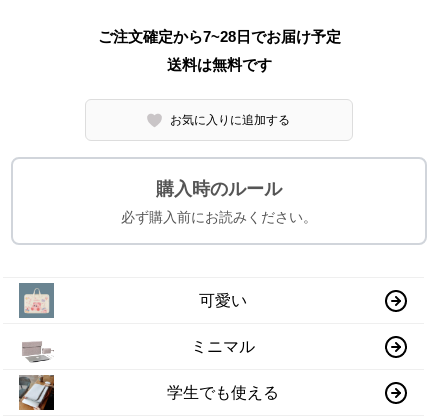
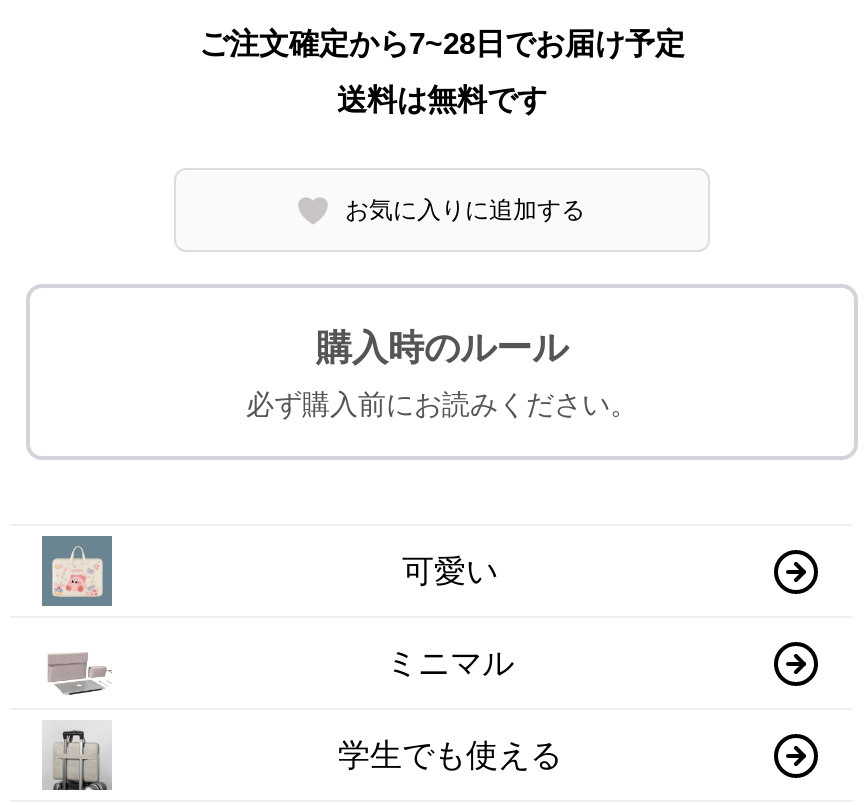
- [image]
+ [image]
